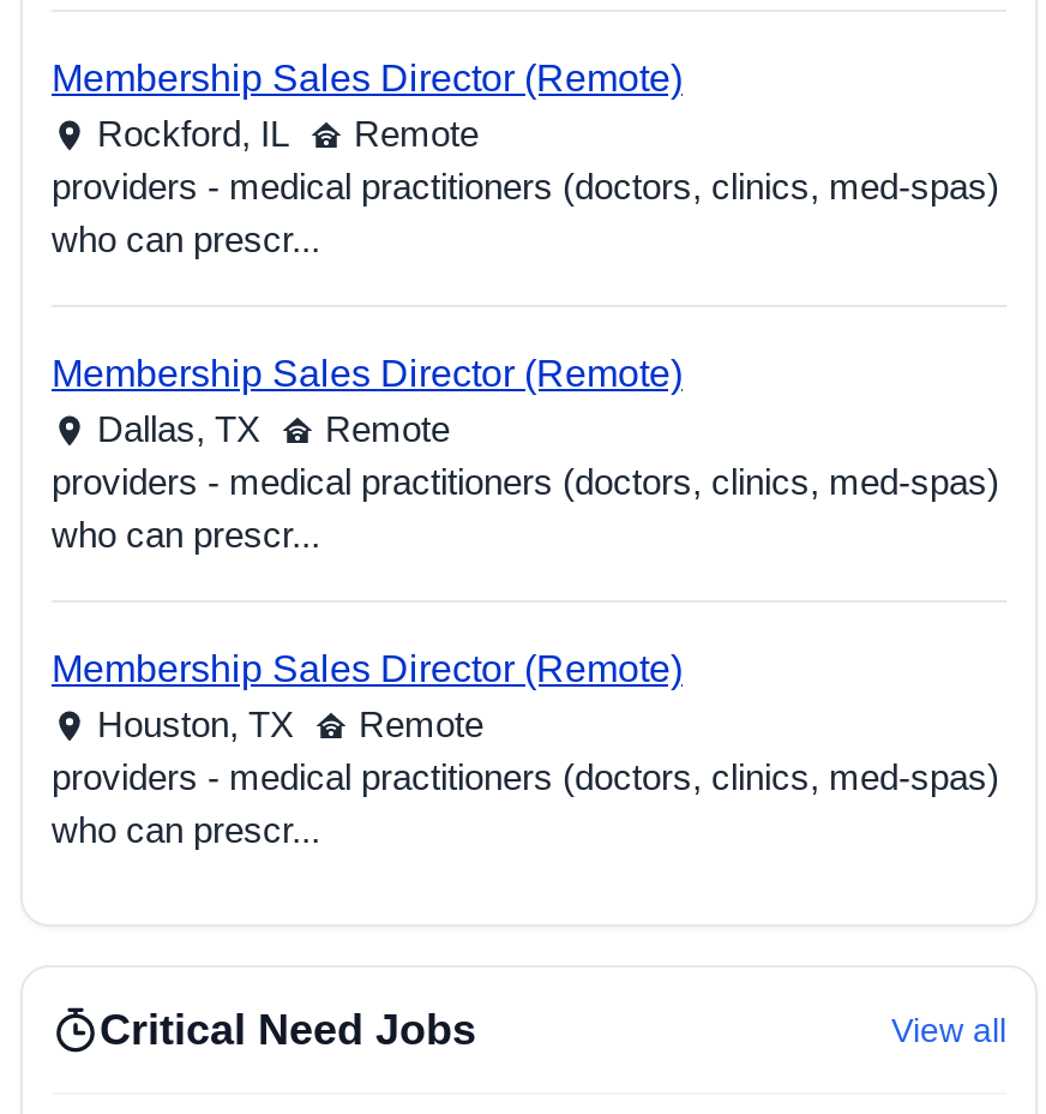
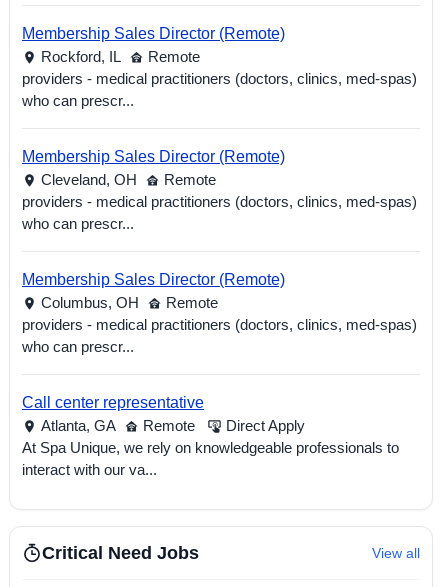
- Dallas, TX
+ Cleveland, OH

- Houston, TX
+ Columbus, OH

+ Call center representative
+ Atlanta, GA
+ Remote
+ Direct Apply
+ At Spa Unique, we rely on knowledgeable professionals to
+ interact with our va...
